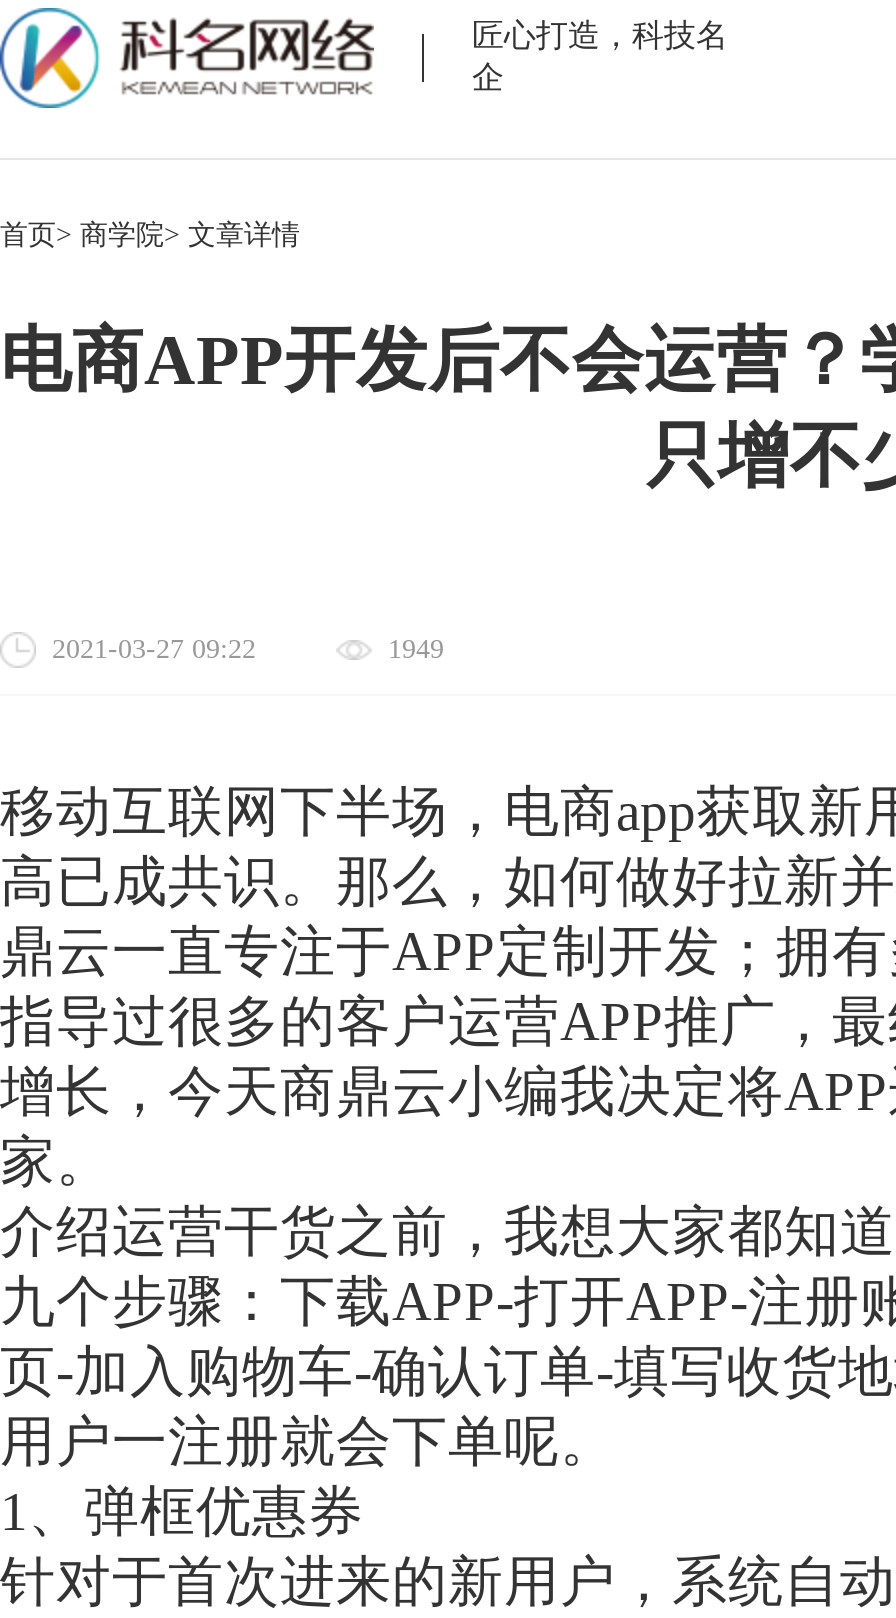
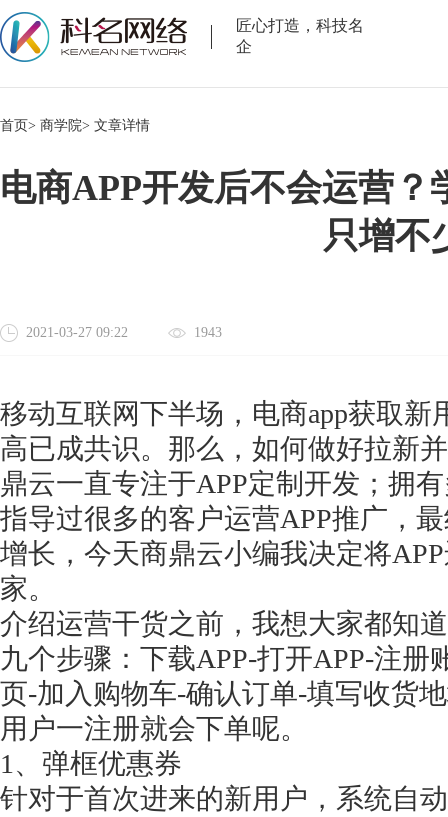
- 1949
+ 1943
